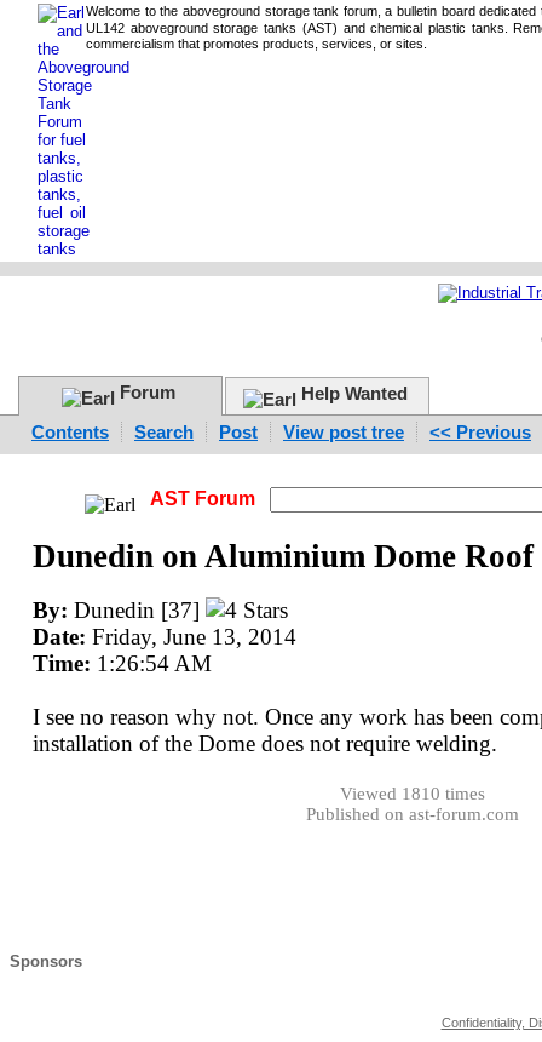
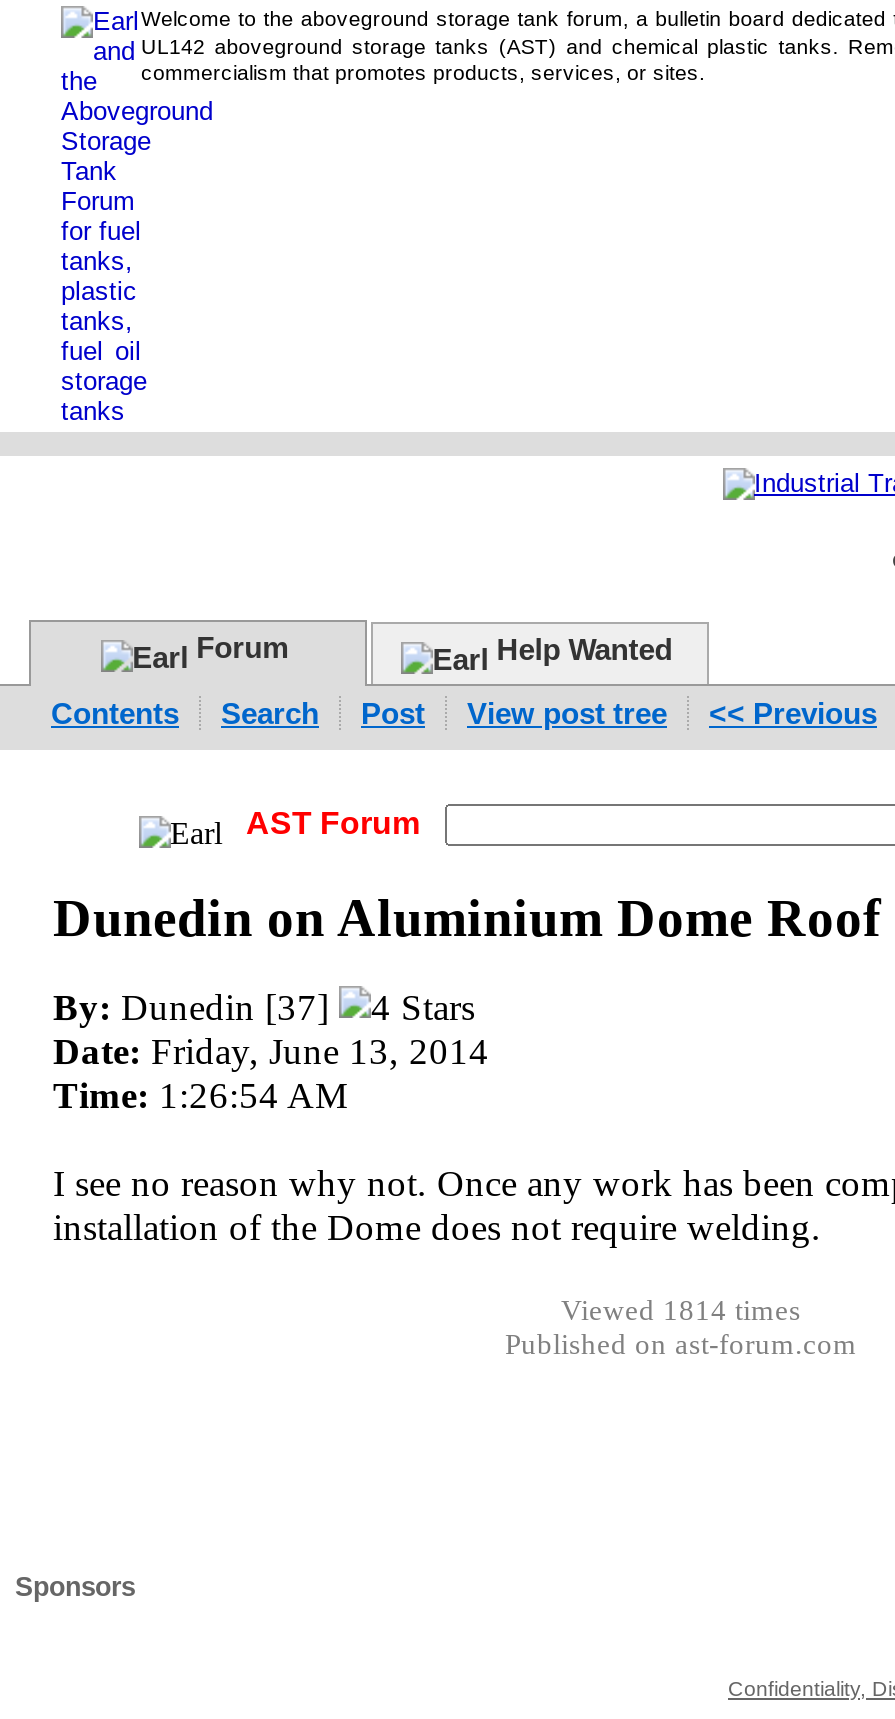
- Viewed 1810 times
+ Viewed 1814 times
